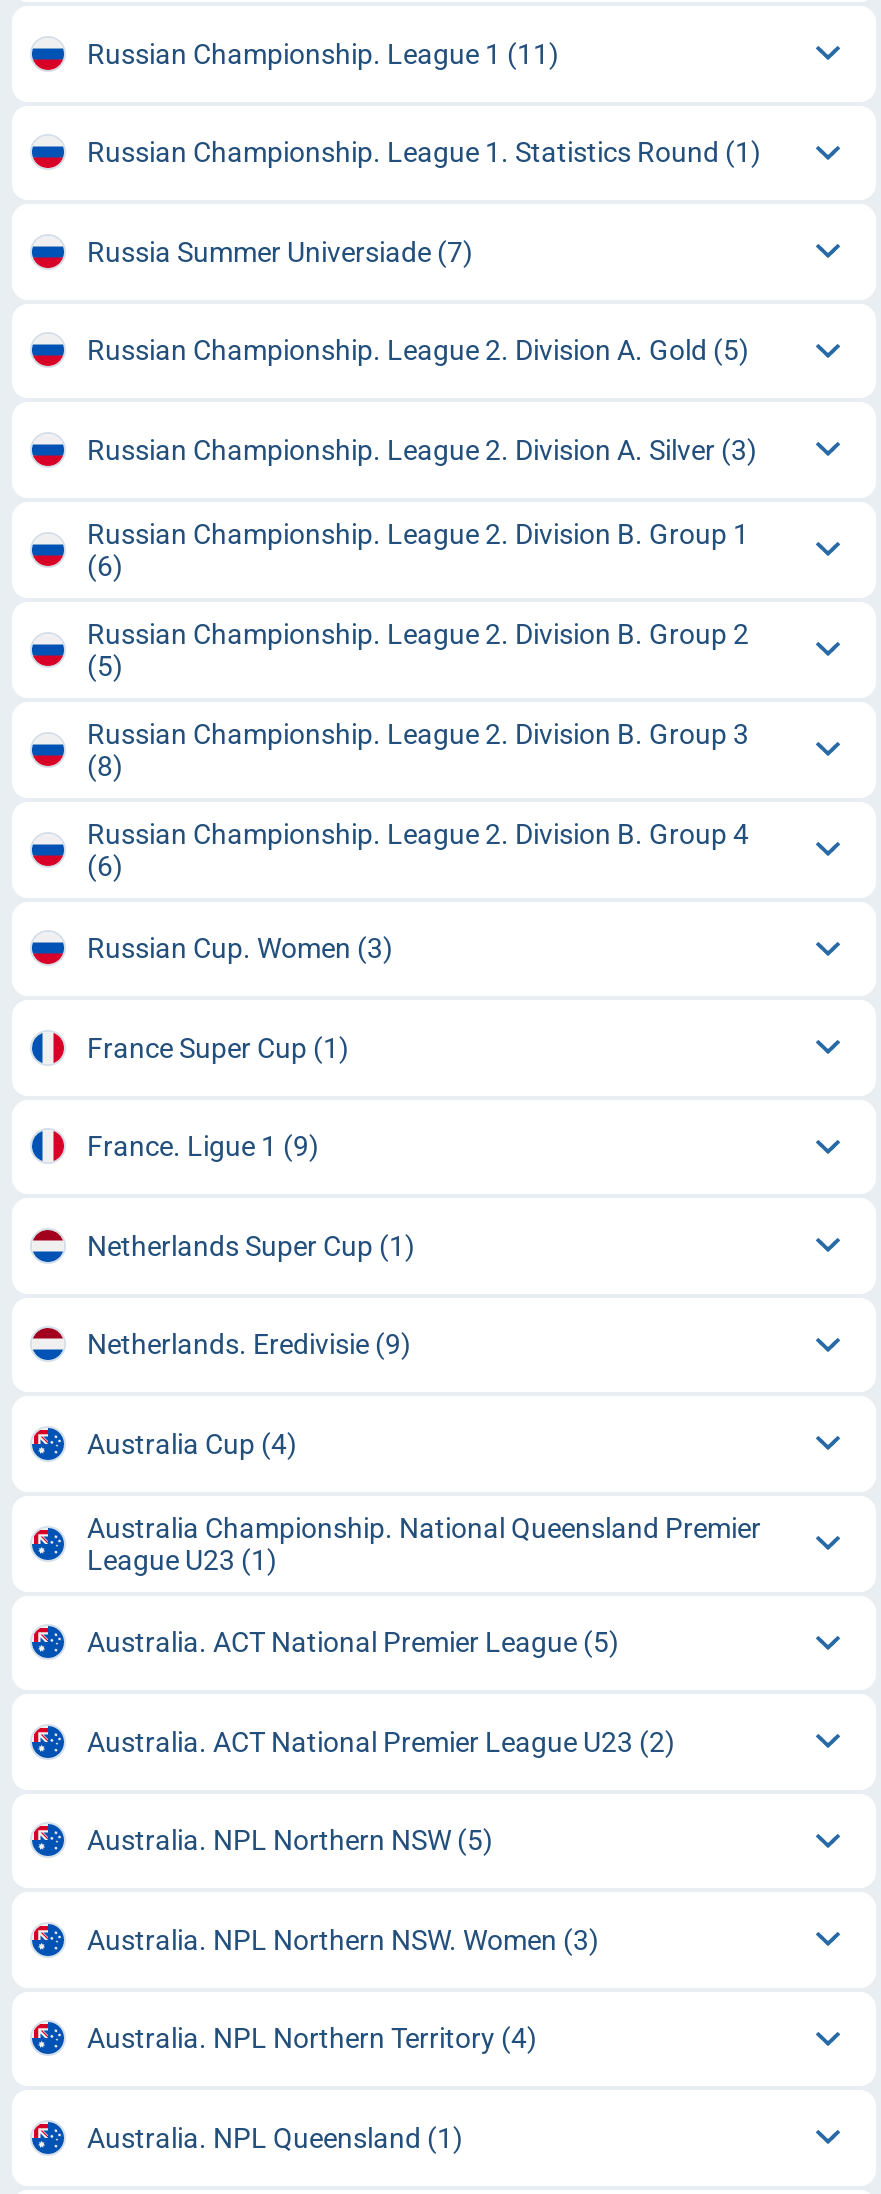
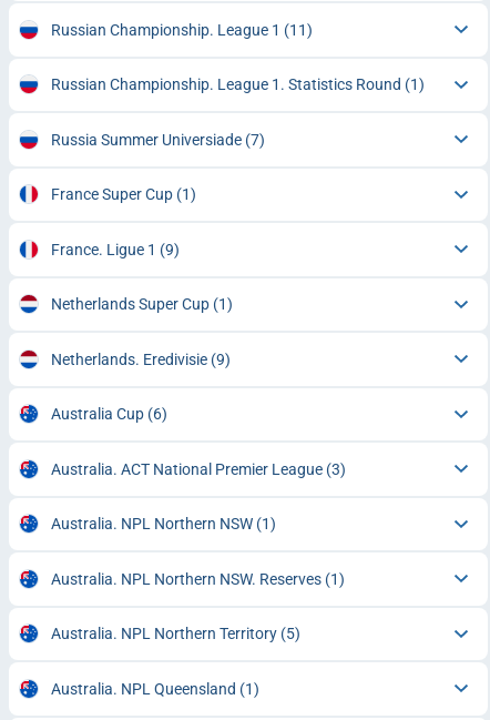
- Russian Championship. League 2. Division A. Gold (5)
- Russian Championship. League 2. Division A. Silver (3)
- Russian Championship. League 2. Division B. Group 1
- (6)
- Russian Championship. League 2. Division B. Group 2
- (5)
- Russian Championship. League 2. Division B. Group 3
- (8)
- Russian Championship. League 2. Division B. Group 4
- (6)
- Russian Cup. Women (3)

- Australia Cup (4)
- Australia Championship. National Queensland Premier
- League U23 (1)
- Australia. ACT National Premier League (5)
- Australia. ACT National Premier League U23 (2)
- Australia. NPL Northern NSW (5)
- Australia. NPL Northern NSW. Women (3)
- Australia. NPL Northern Territory (4)
+ Australia Cup (6)
+ Australia. ACT National Premier League (3)
+ Australia. NPL Northern NSW (1)
+ Australia. NPL Northern NSW. Reserves (1)
+ Australia. NPL Northern Territory (5)
